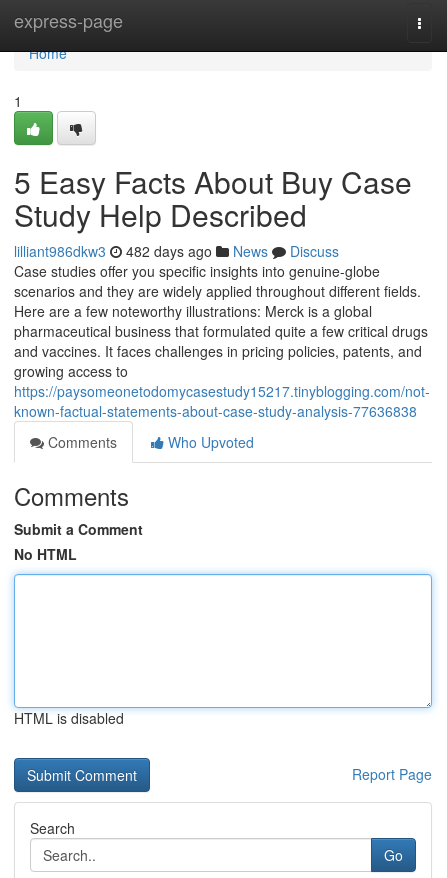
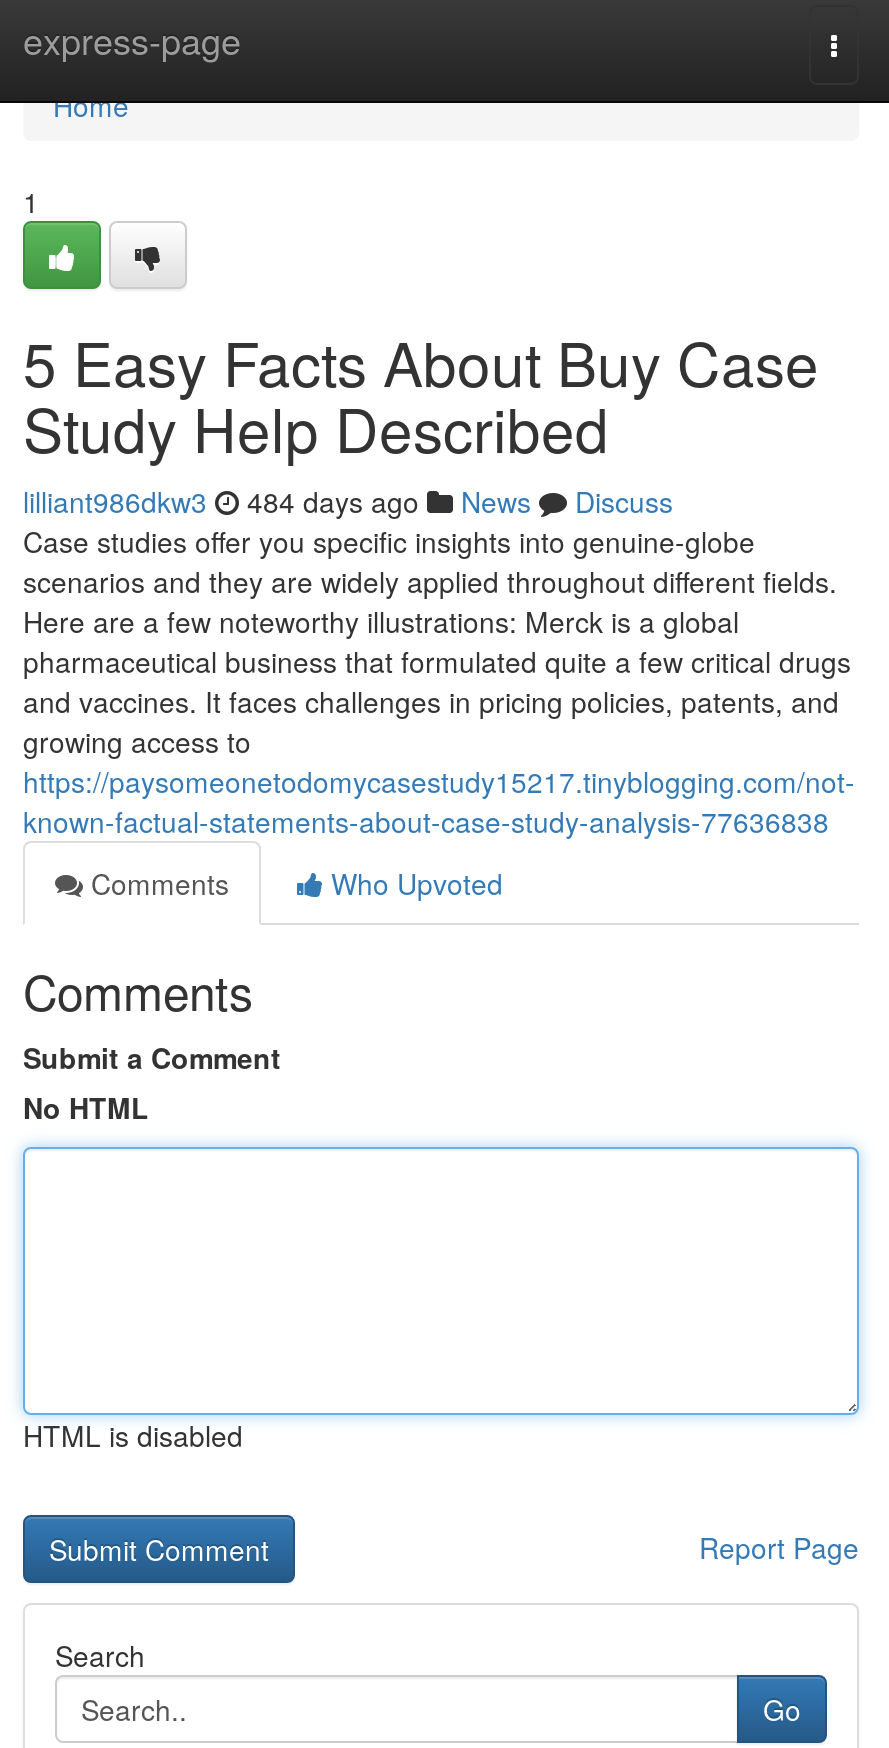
- lilliant986dkw3 482 days ago News Discuss
+ lilliant986dkw3 484 days ago News Discuss
